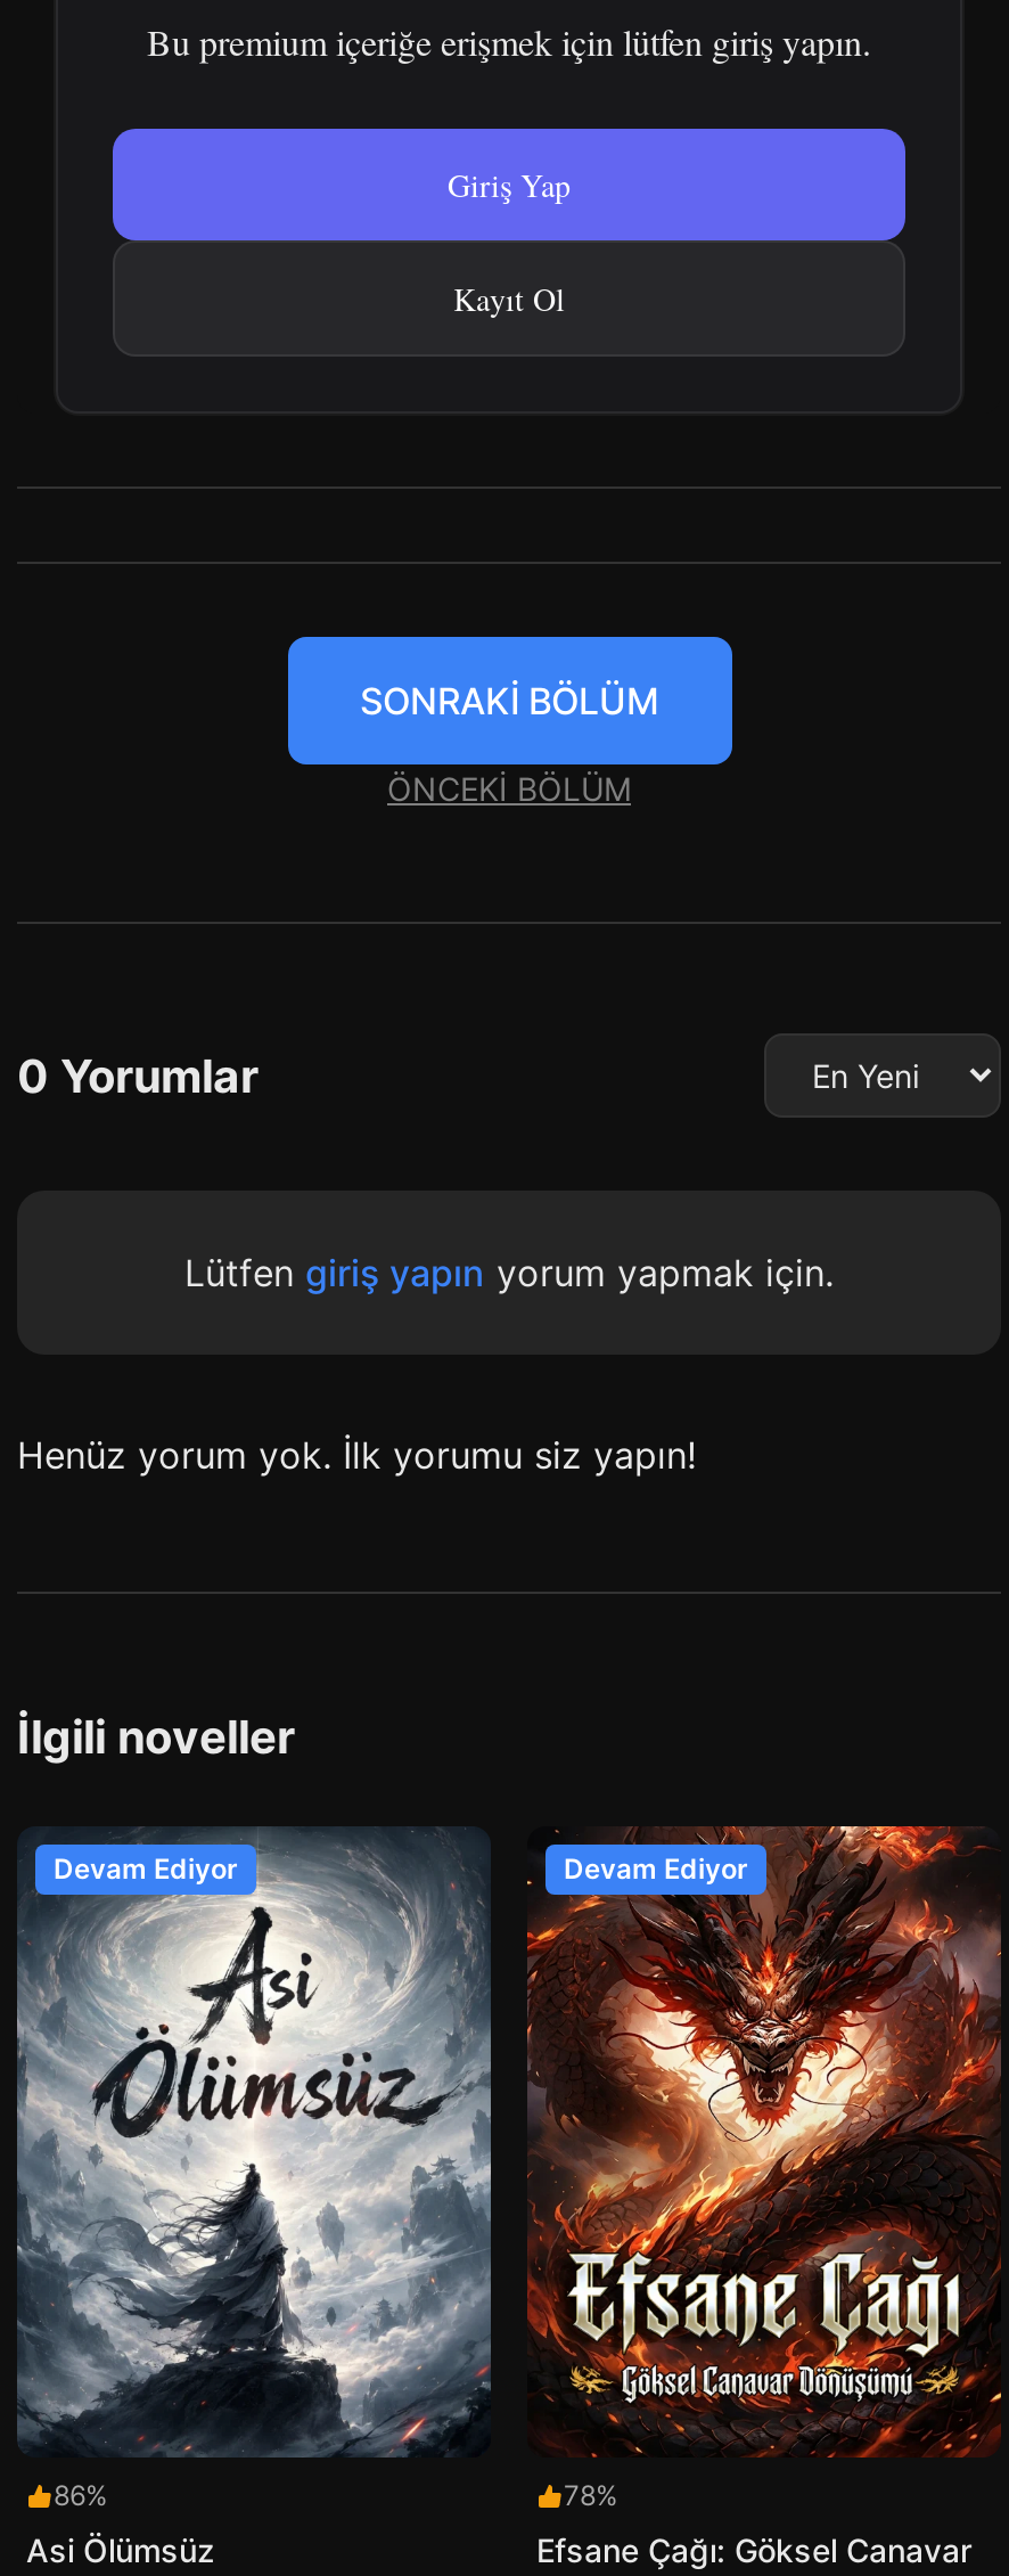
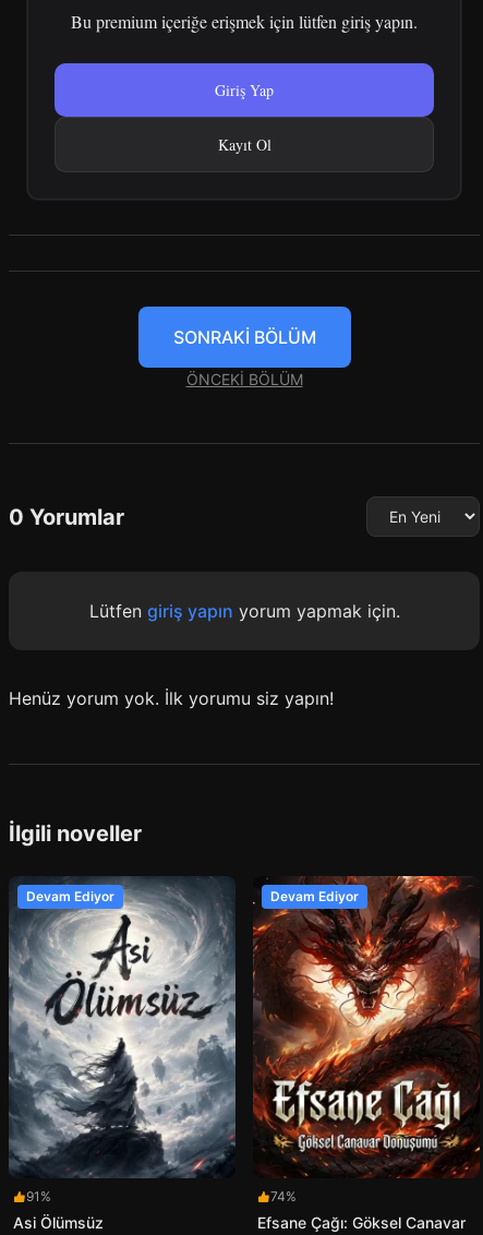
- 86%
+ 91%

- 78%
+ 74%
